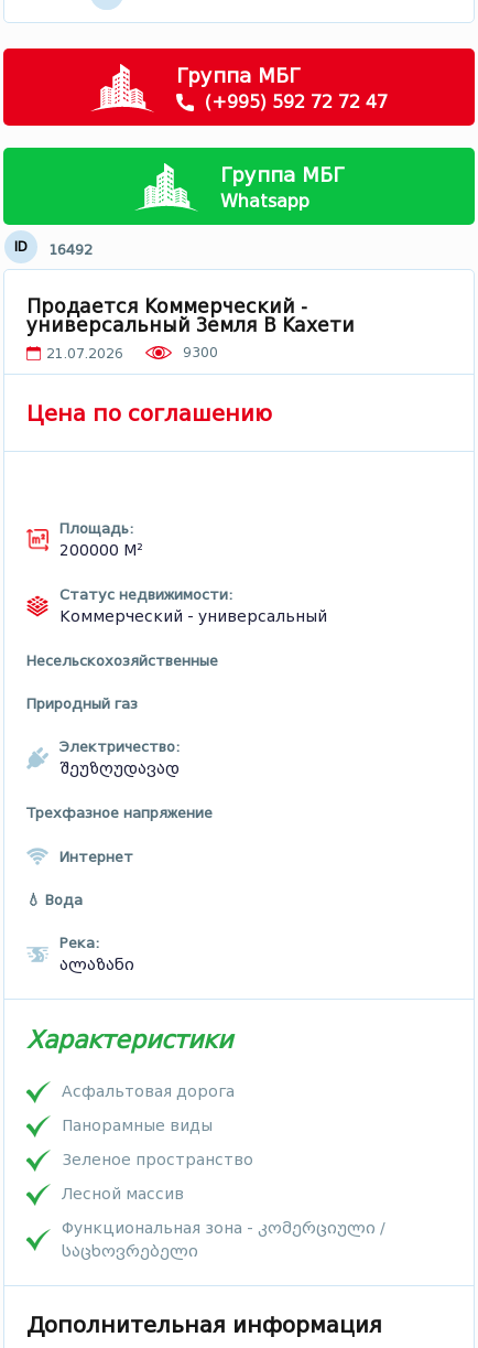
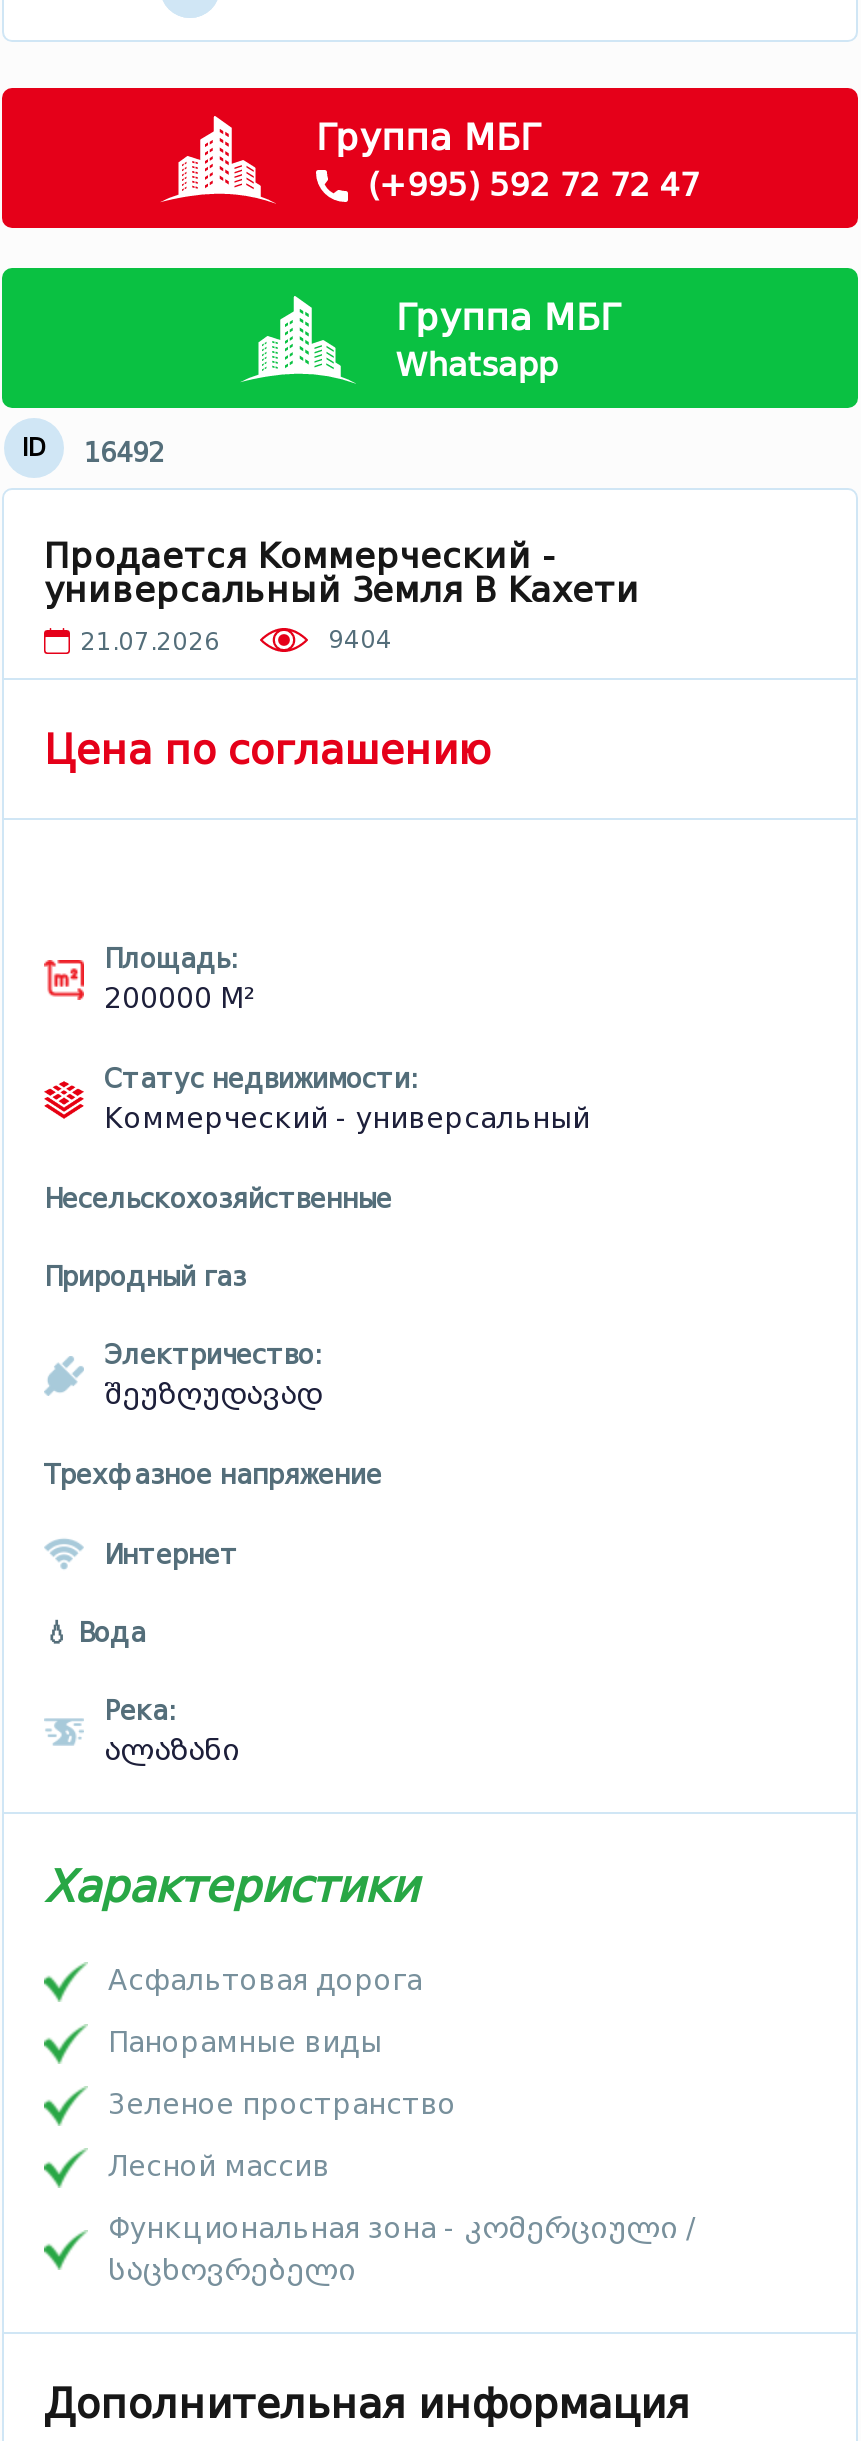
- 9300
+ 9404
